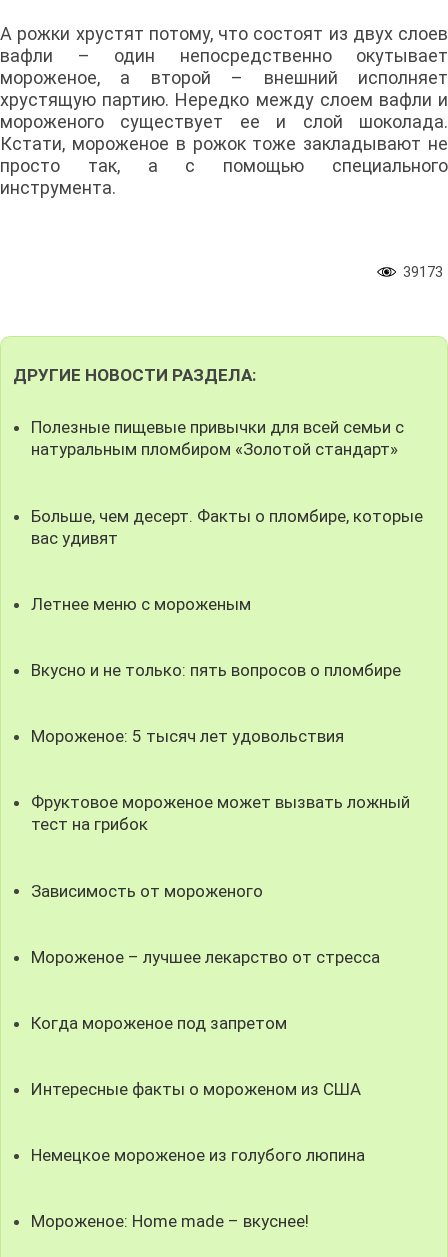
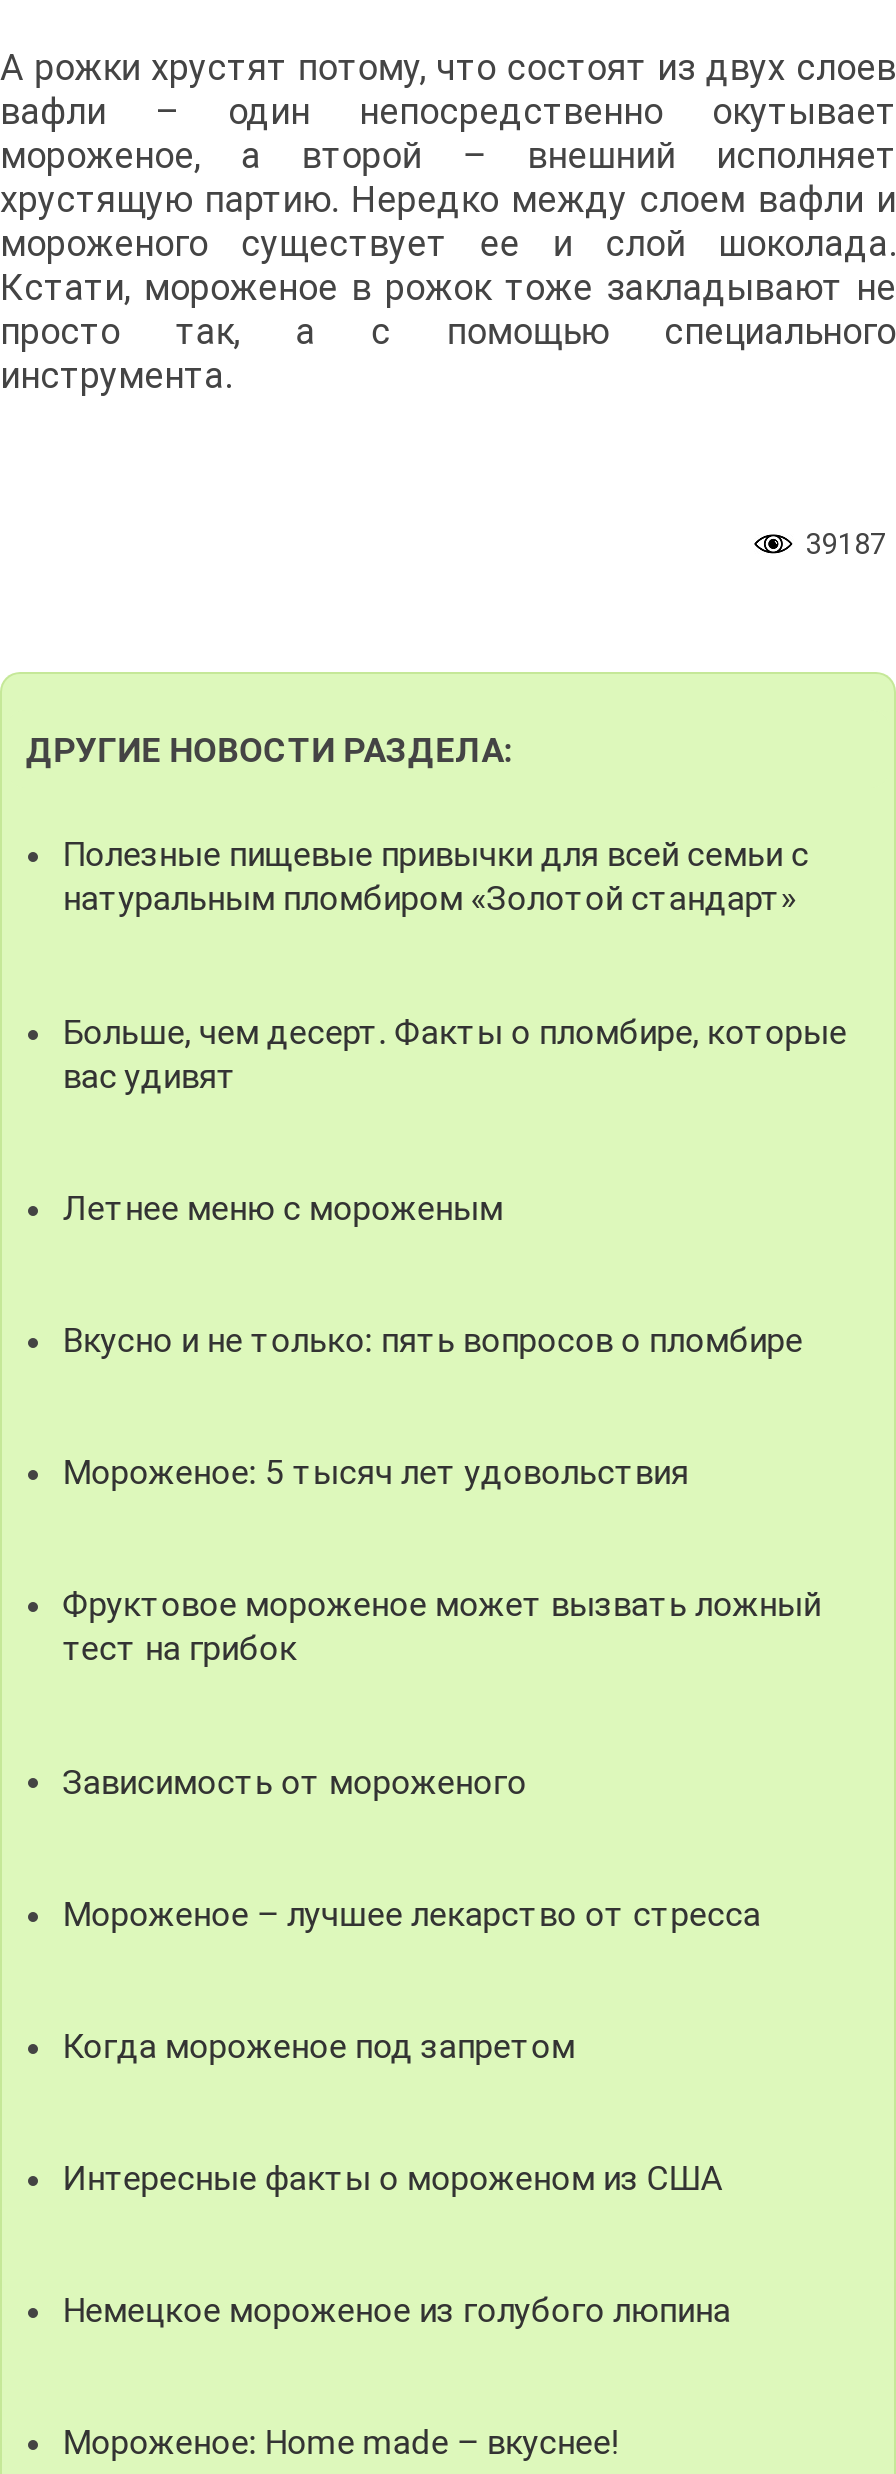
- 39173
+ 39187
